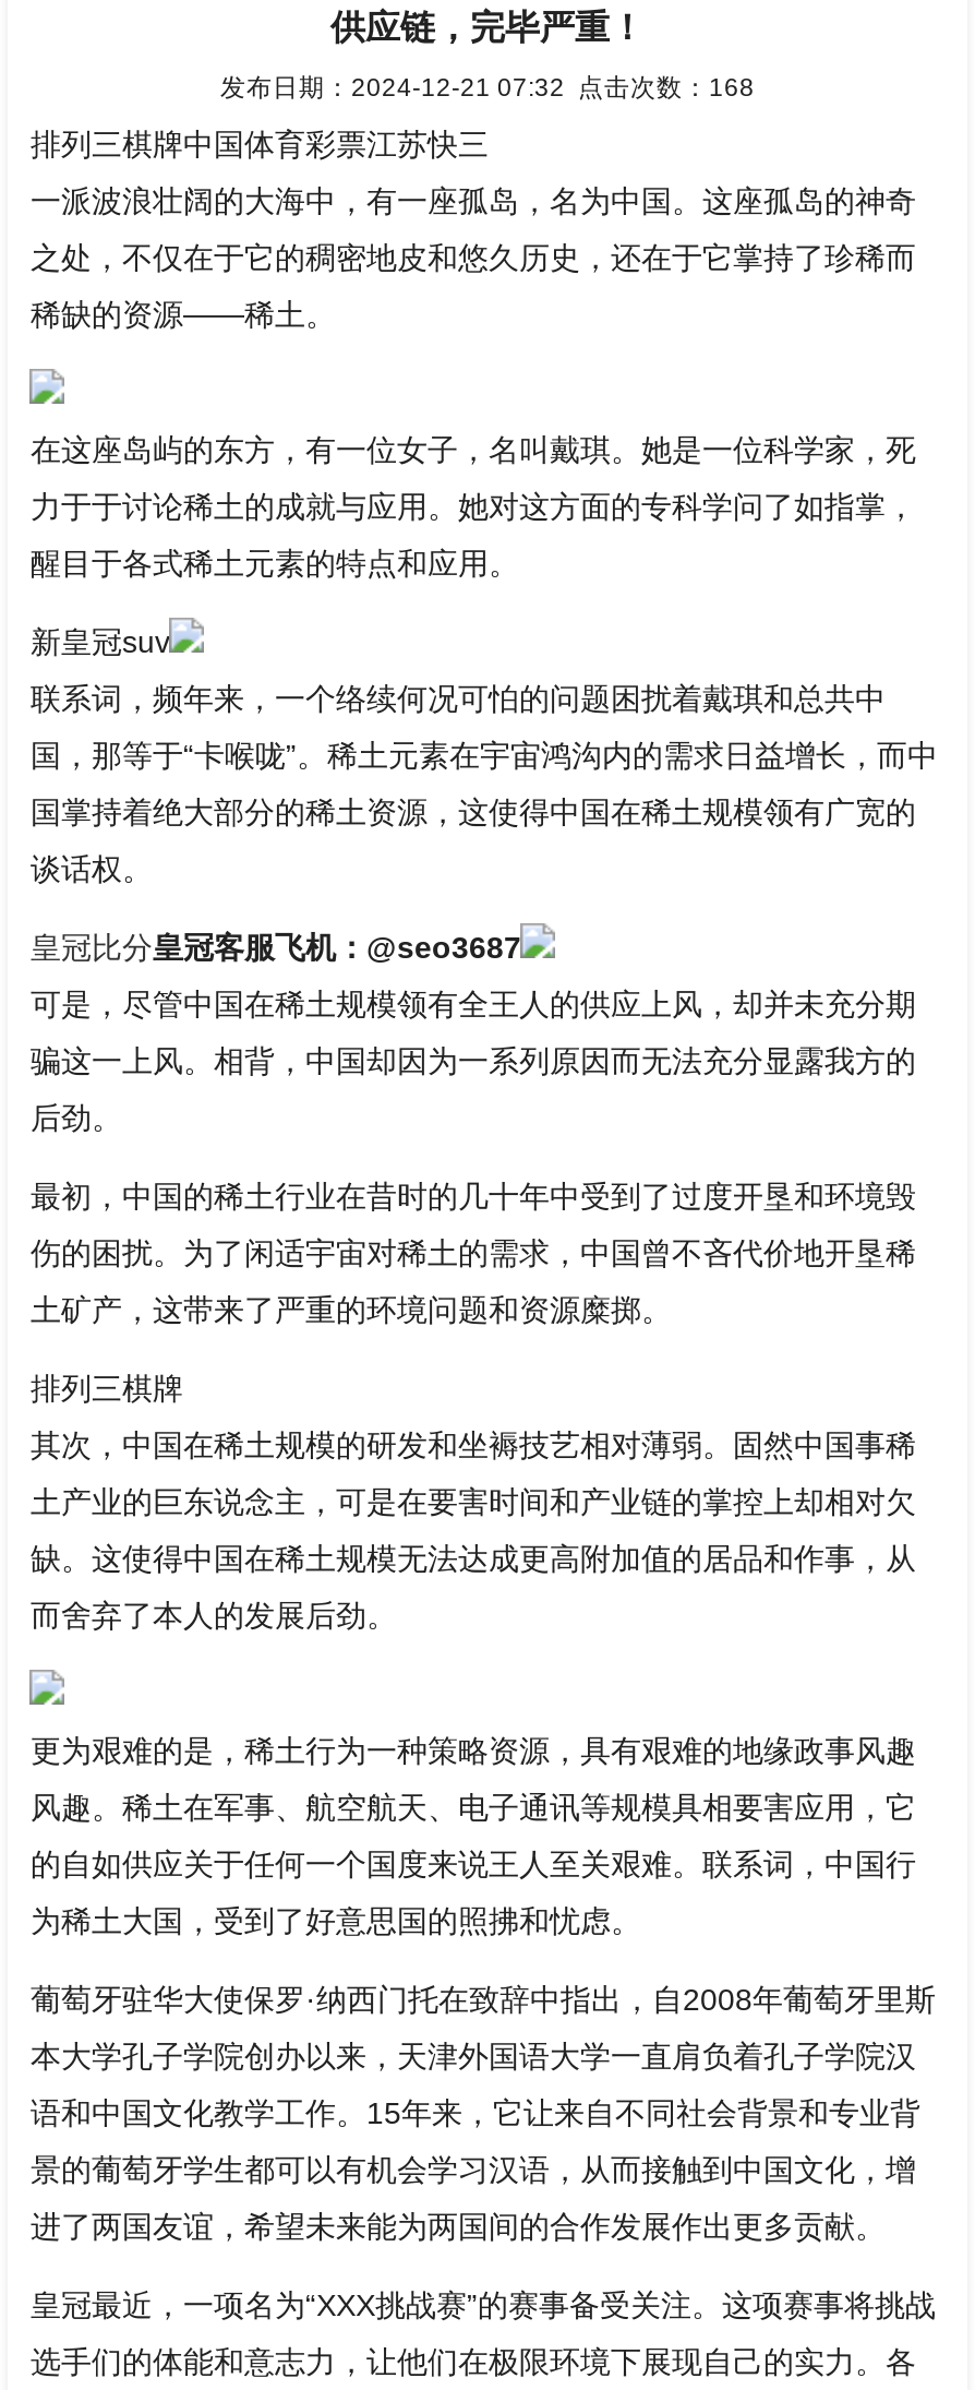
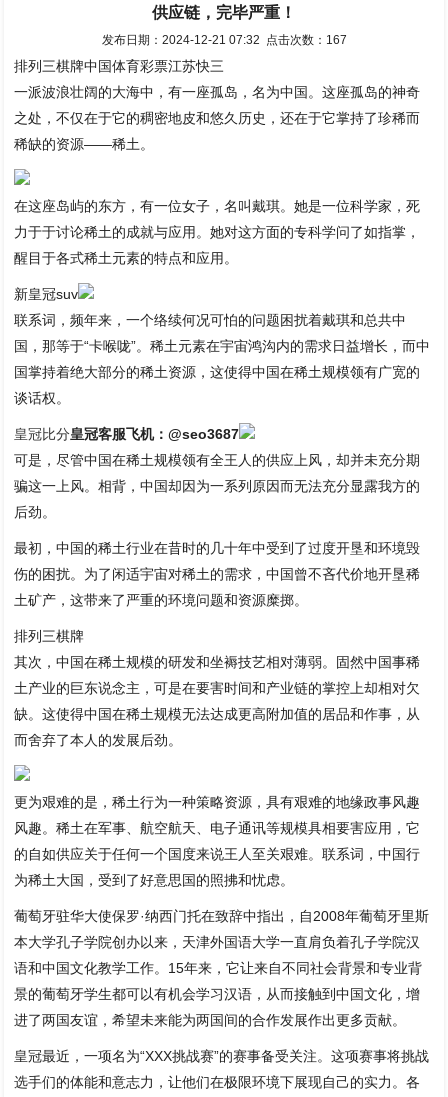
- 发布日期：2024-12-21 07:32 点击次数：168
+ 发布日期：2024-12-21 07:32 点击次数：167
